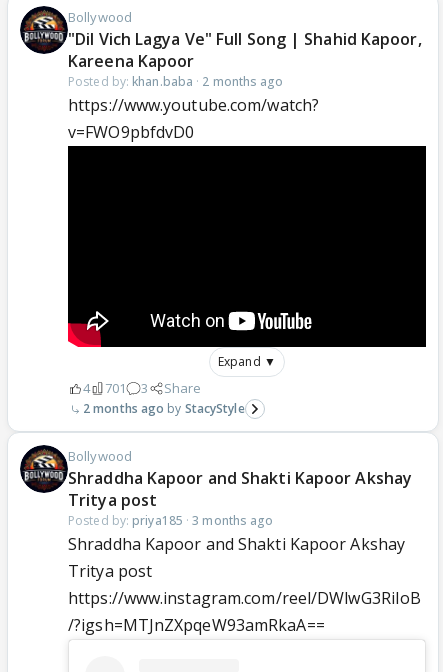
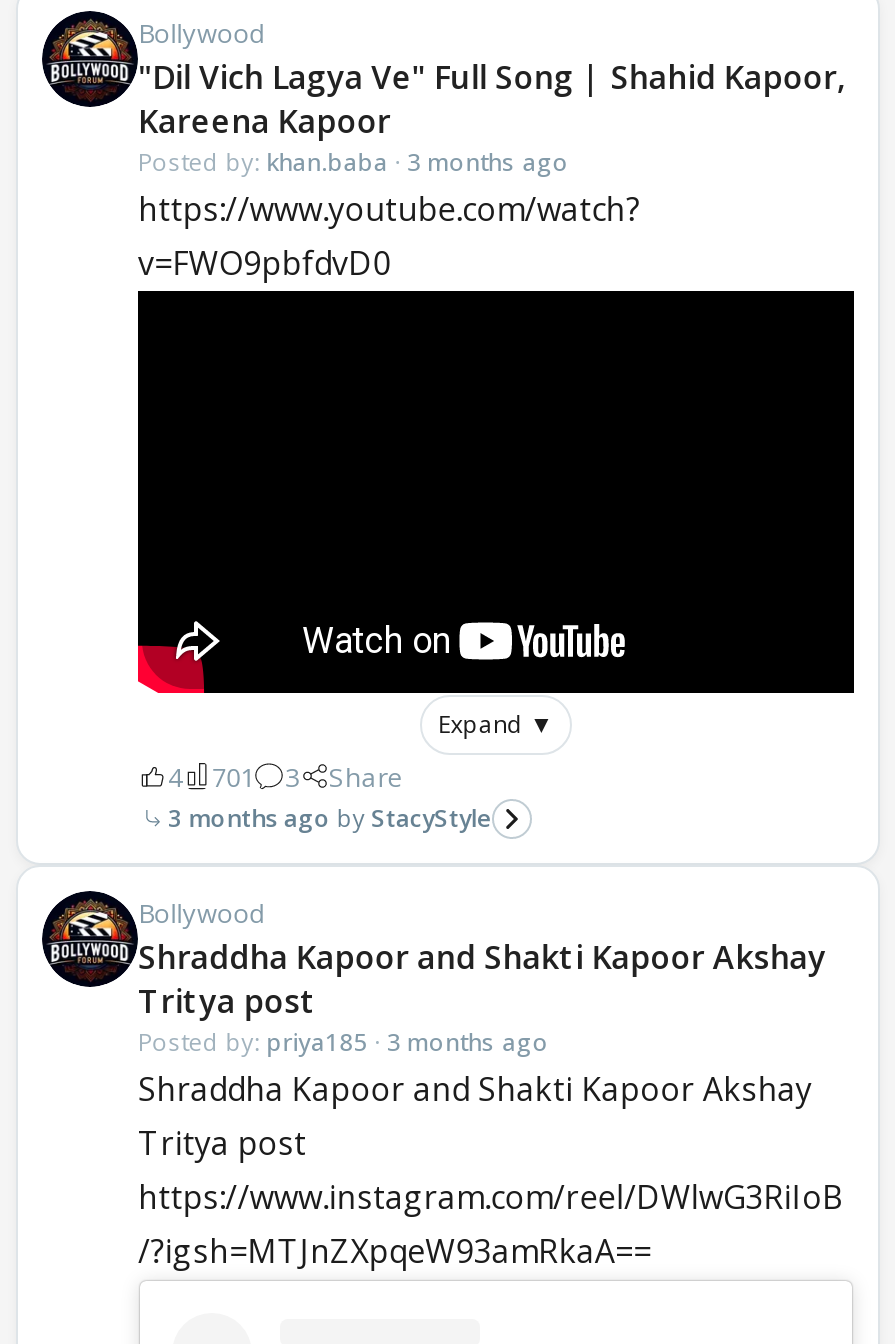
- Posted by: khan.baba · 2 months ago
+ Posted by: khan.baba · 3 months ago

- 2 months ago StacyStyle
+ 3 months ago StacyStyle
